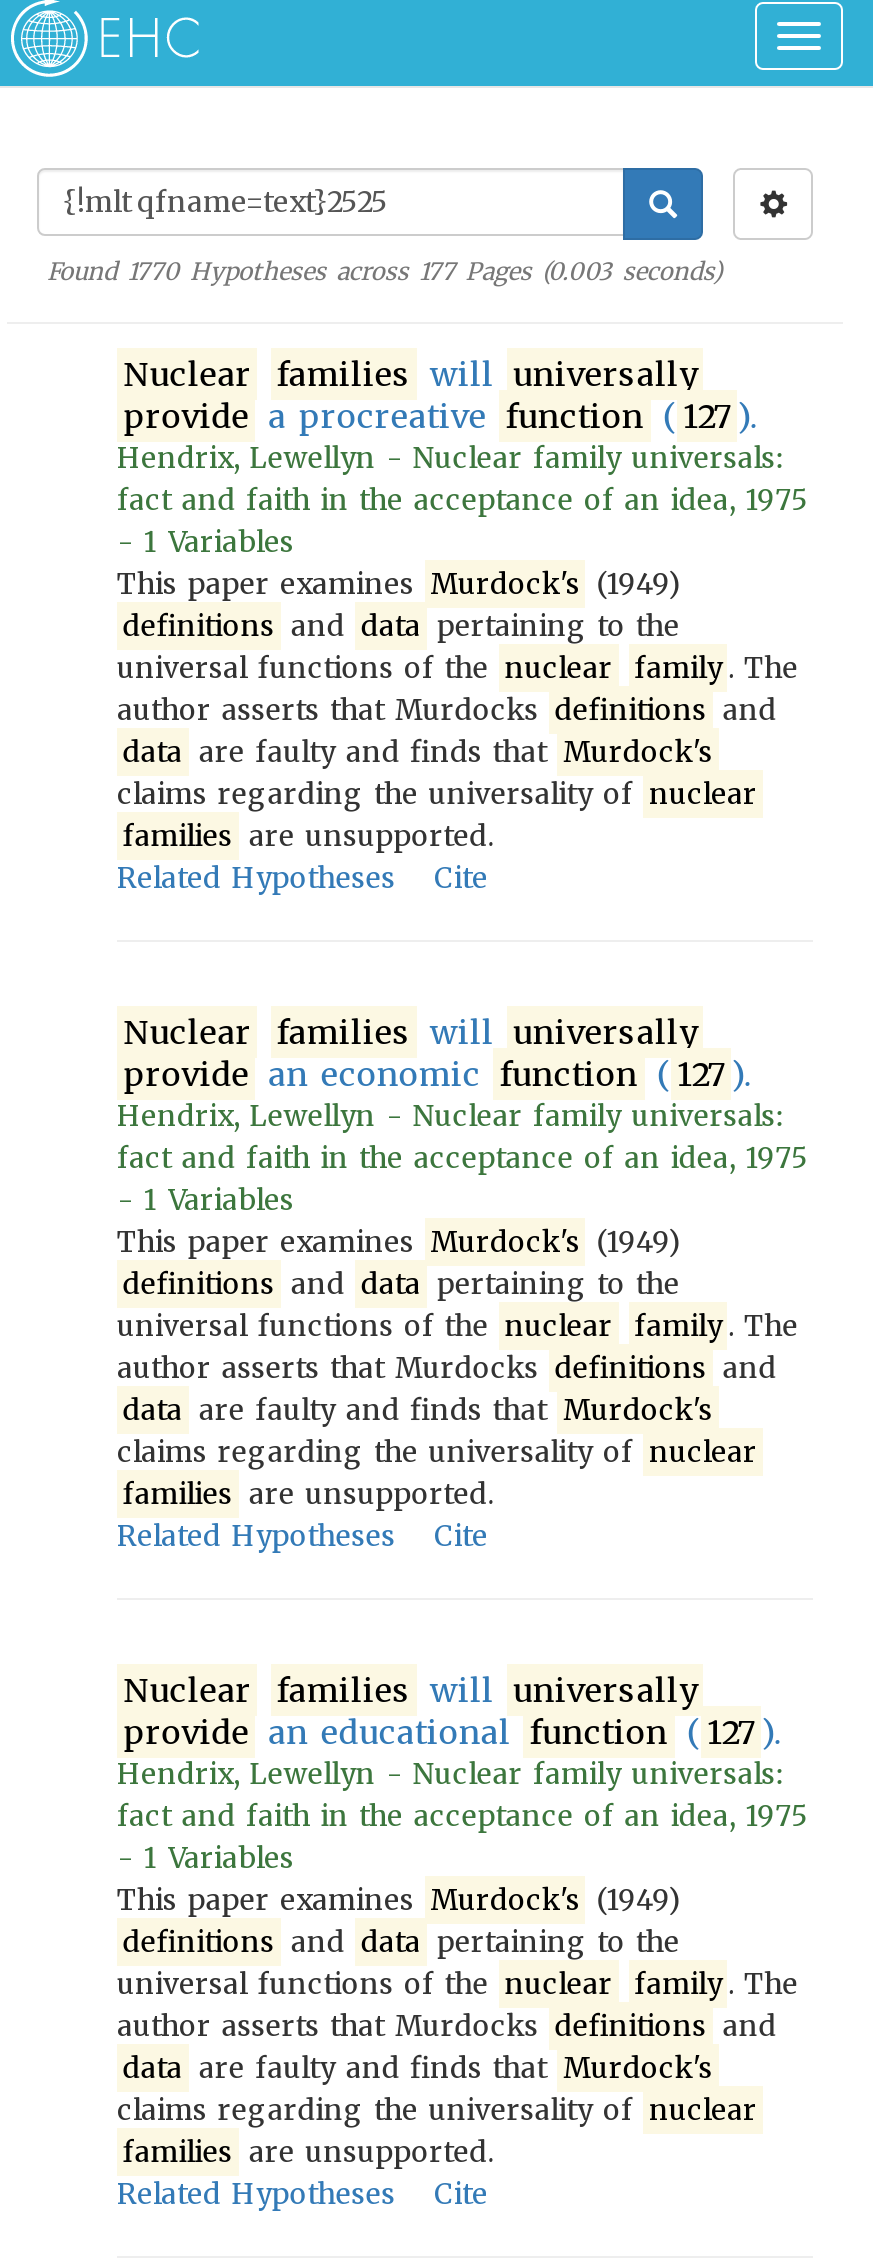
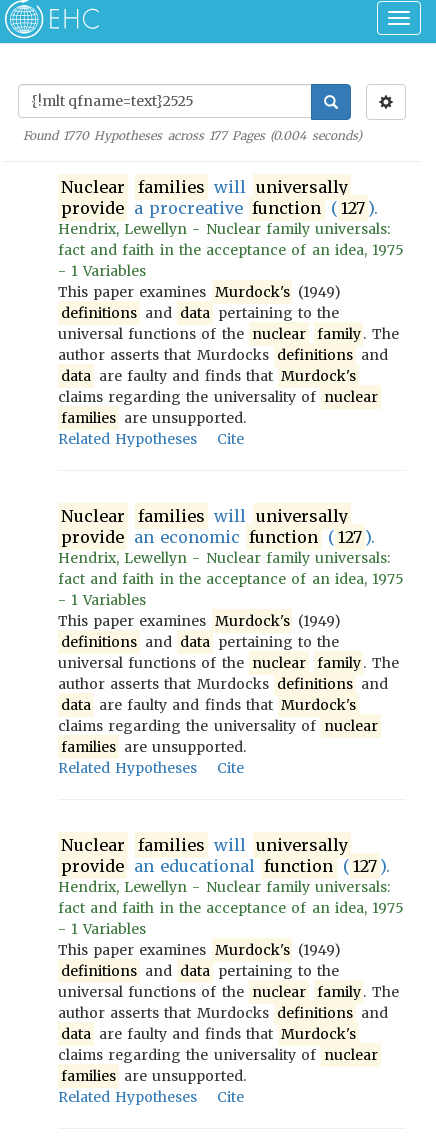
- Found 1770 Hypotheses across 177 Pages (0.003 seconds)
+ Found 1770 Hypotheses across 177 Pages (0.004 seconds)
